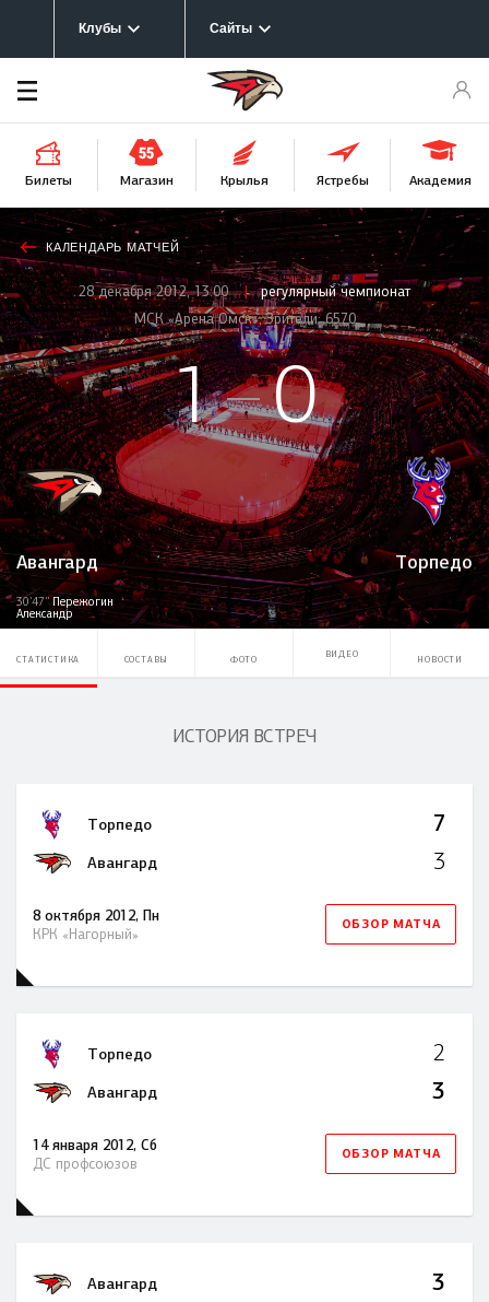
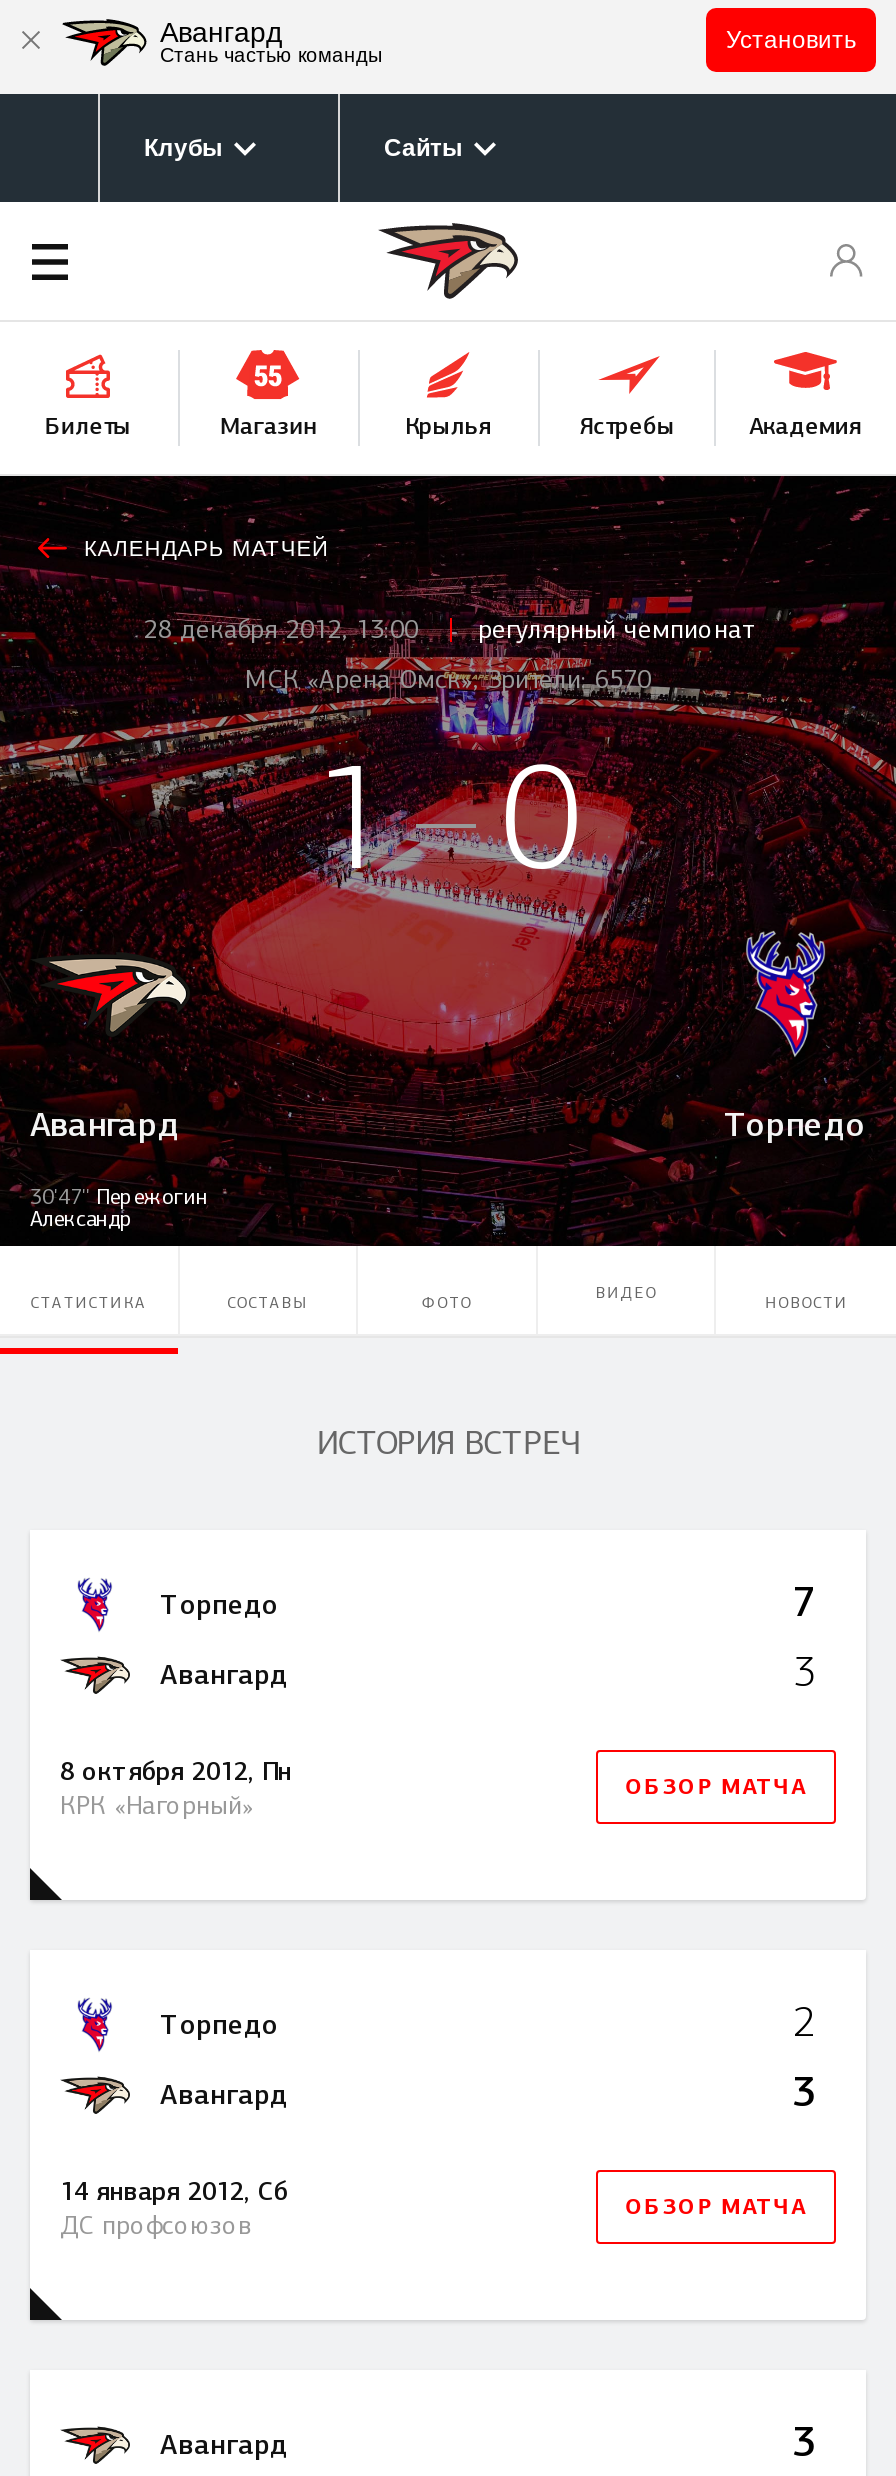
+ Авангард
+ Стань частью команды

+ Установить
